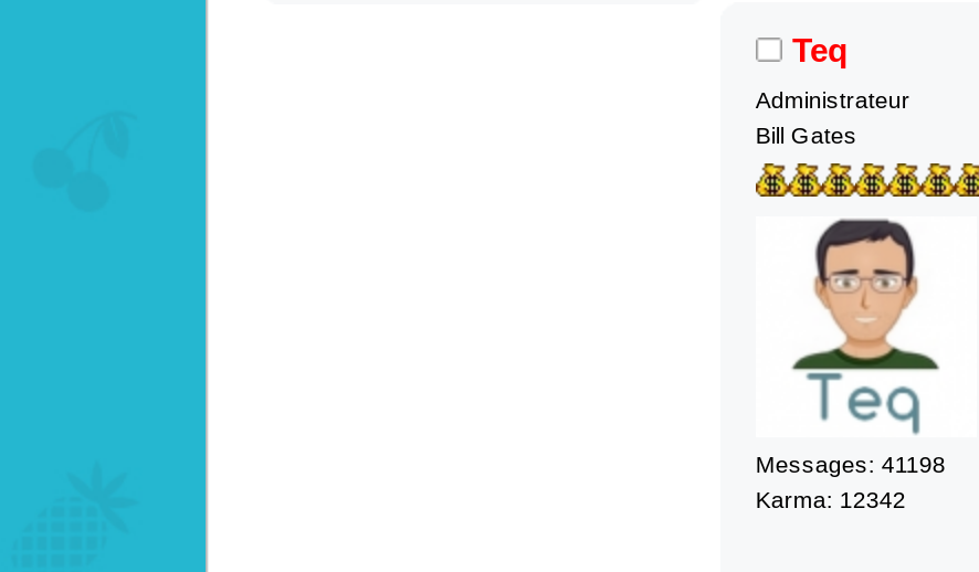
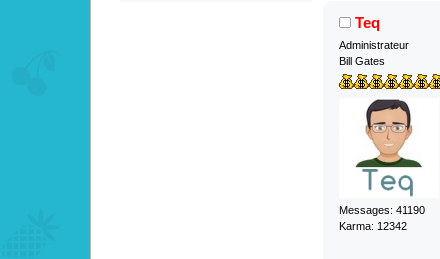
- Messages: 41198
+ Messages: 41190
